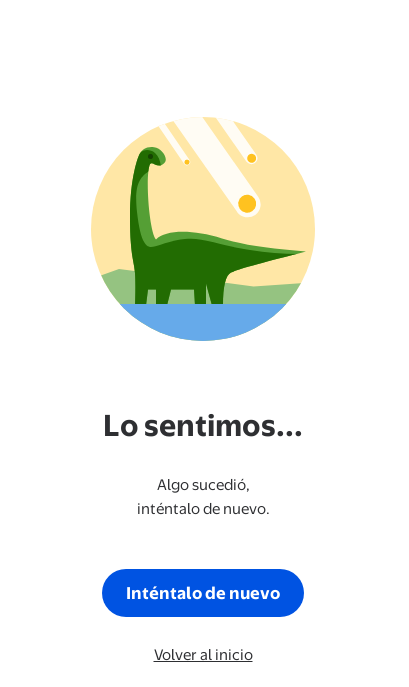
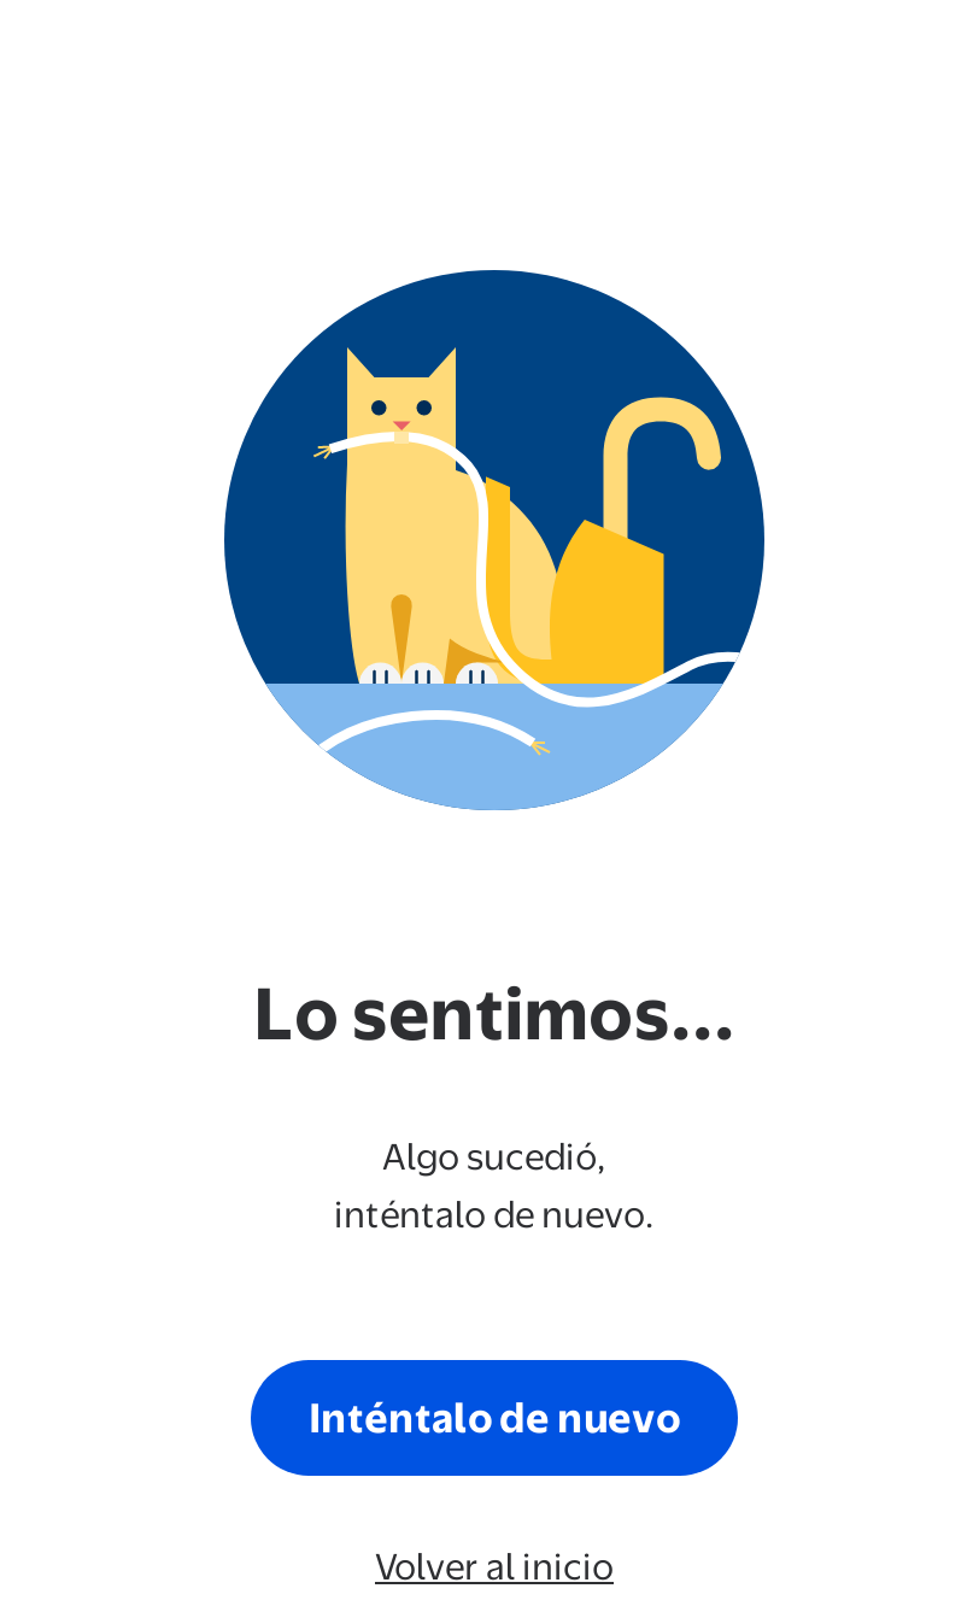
- [image]
+ [image]
